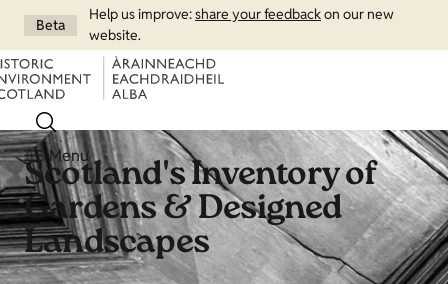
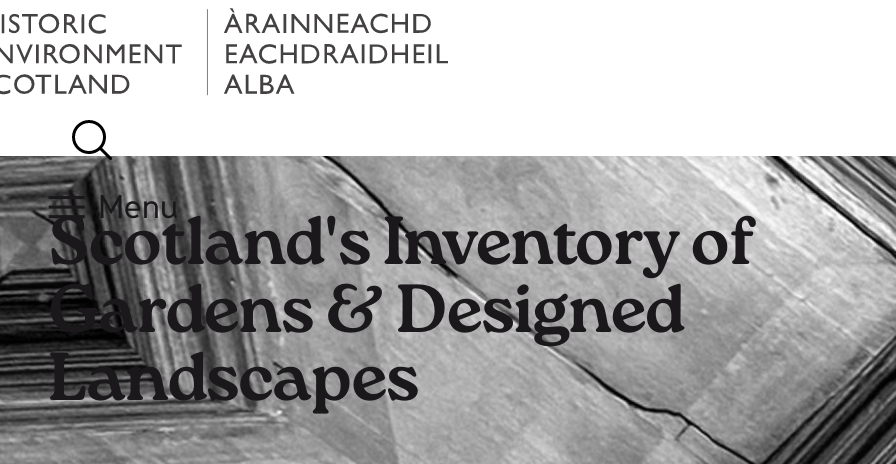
- Help us improve: share your feedbackon our new
- website.

- Beta
